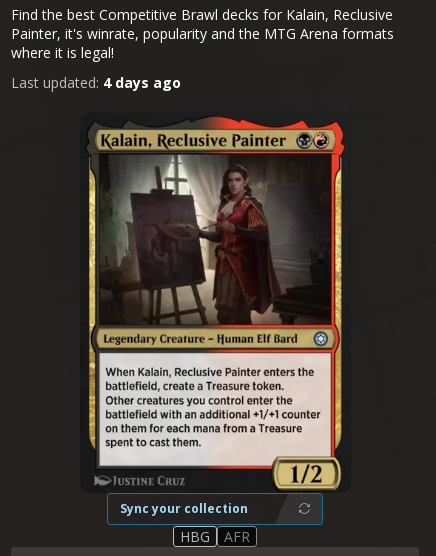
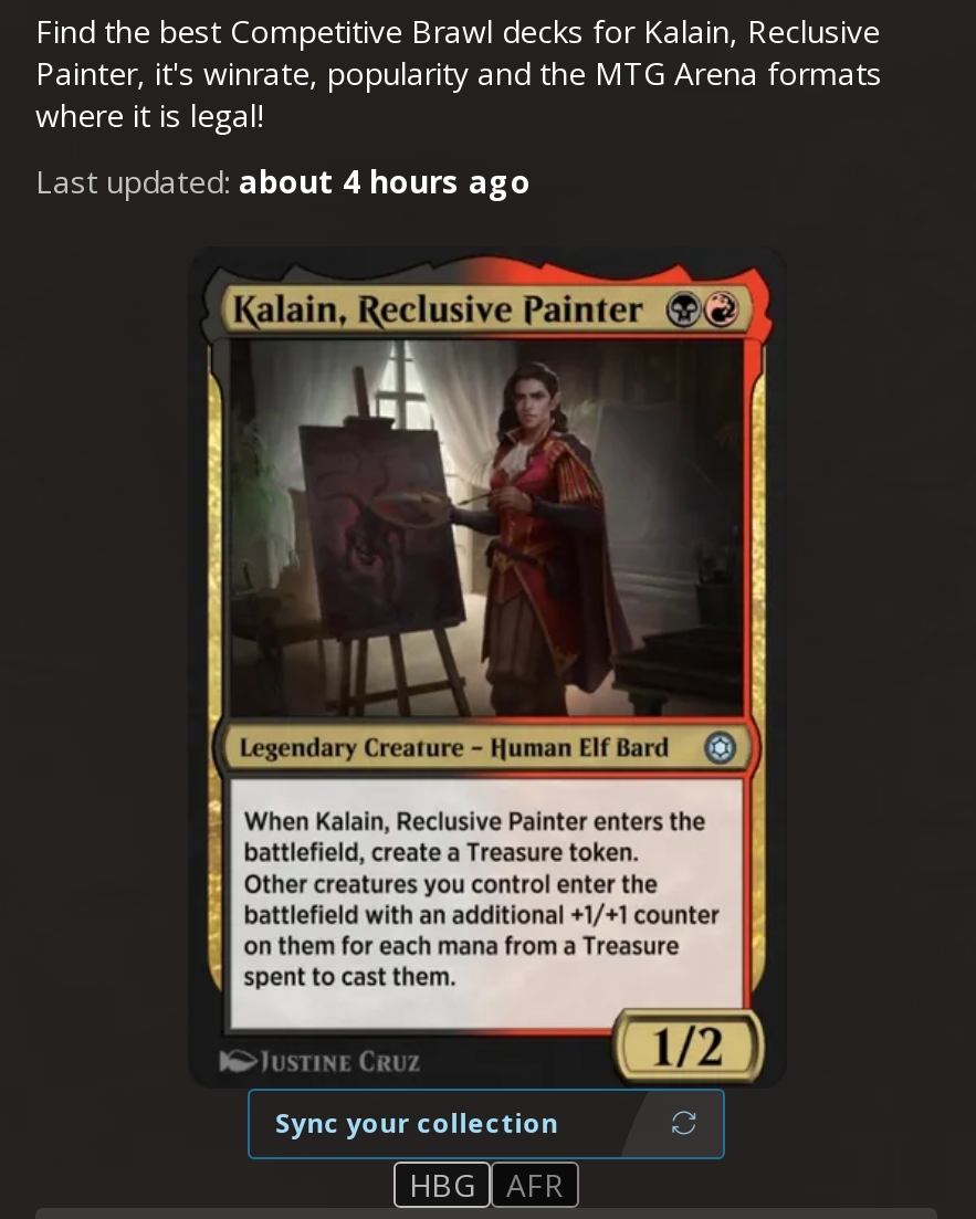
- Last updated: 4 days ago
+ Last updated: about 4 hours ago
